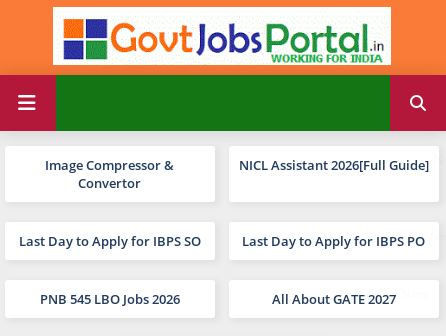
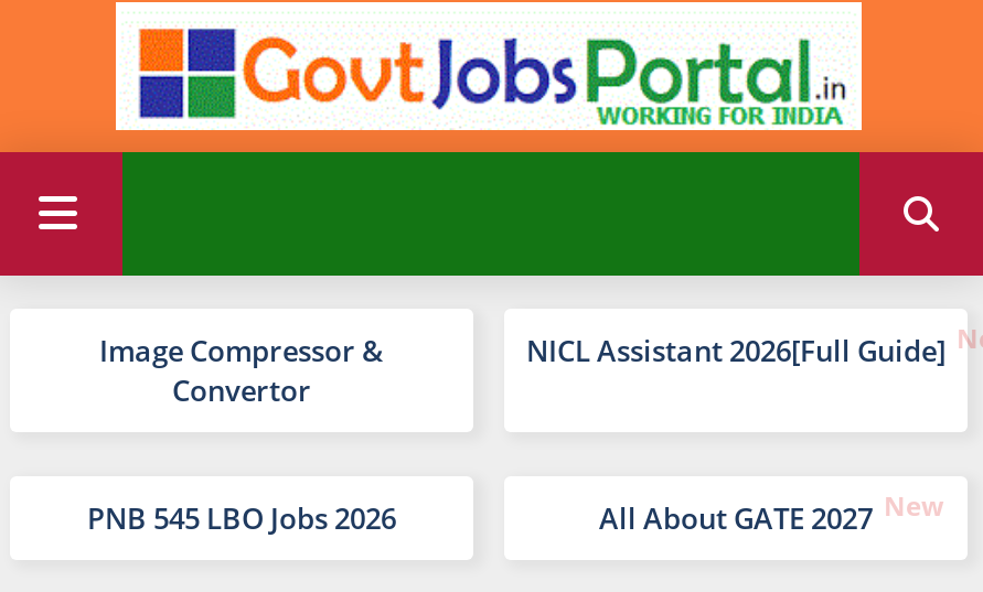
- Last Day to Apply for IBPS SO
- Last Day to Apply for IBPS PO
